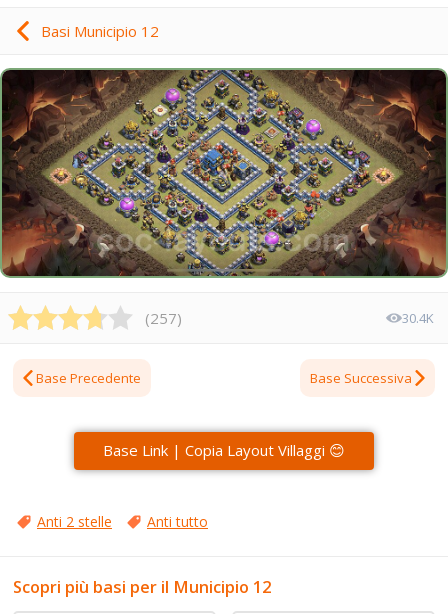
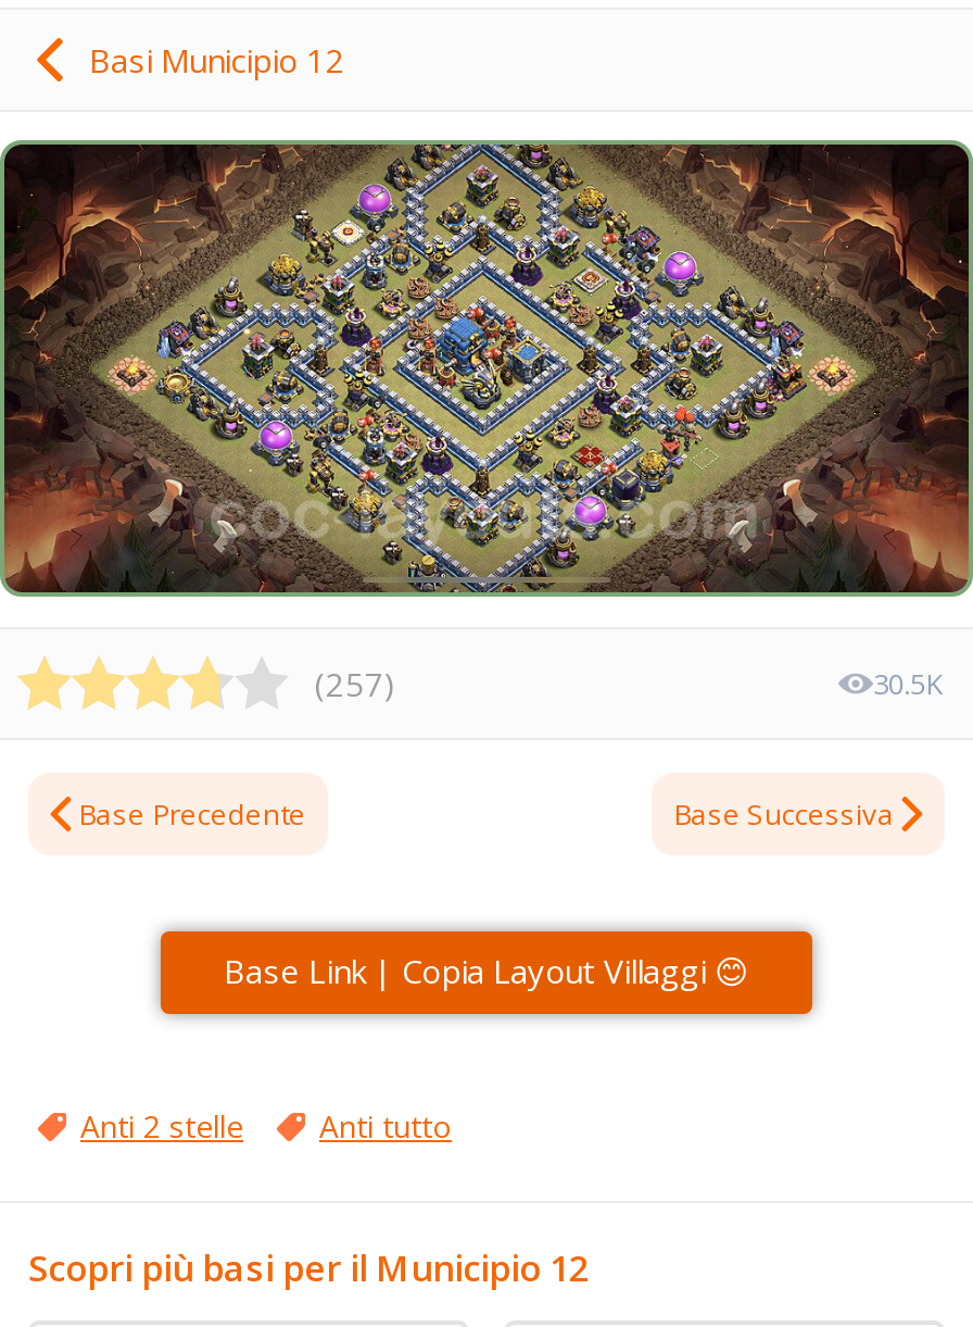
- 30.4K
+ 30.5K
